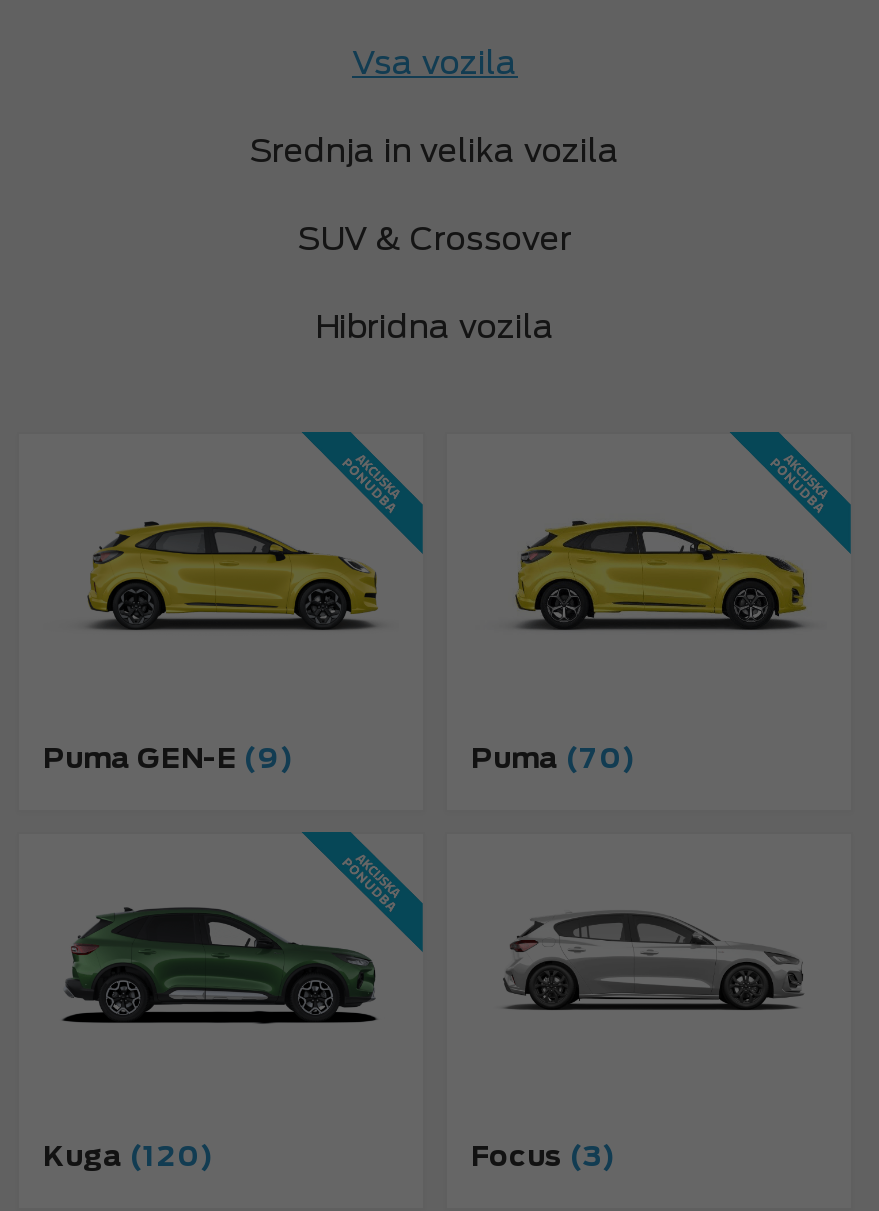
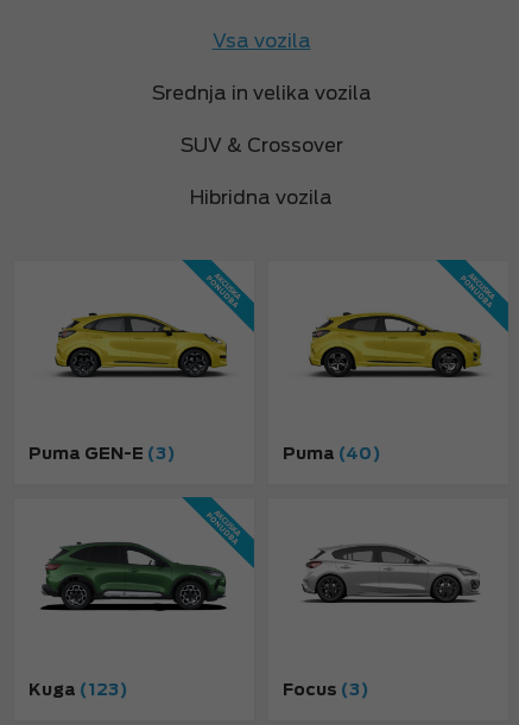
- Puma GEN-E (9)
+ Puma GEN-E (3)

- Puma (70)
+ Puma (40)

- Kuga (120)
+ Kuga (123)
